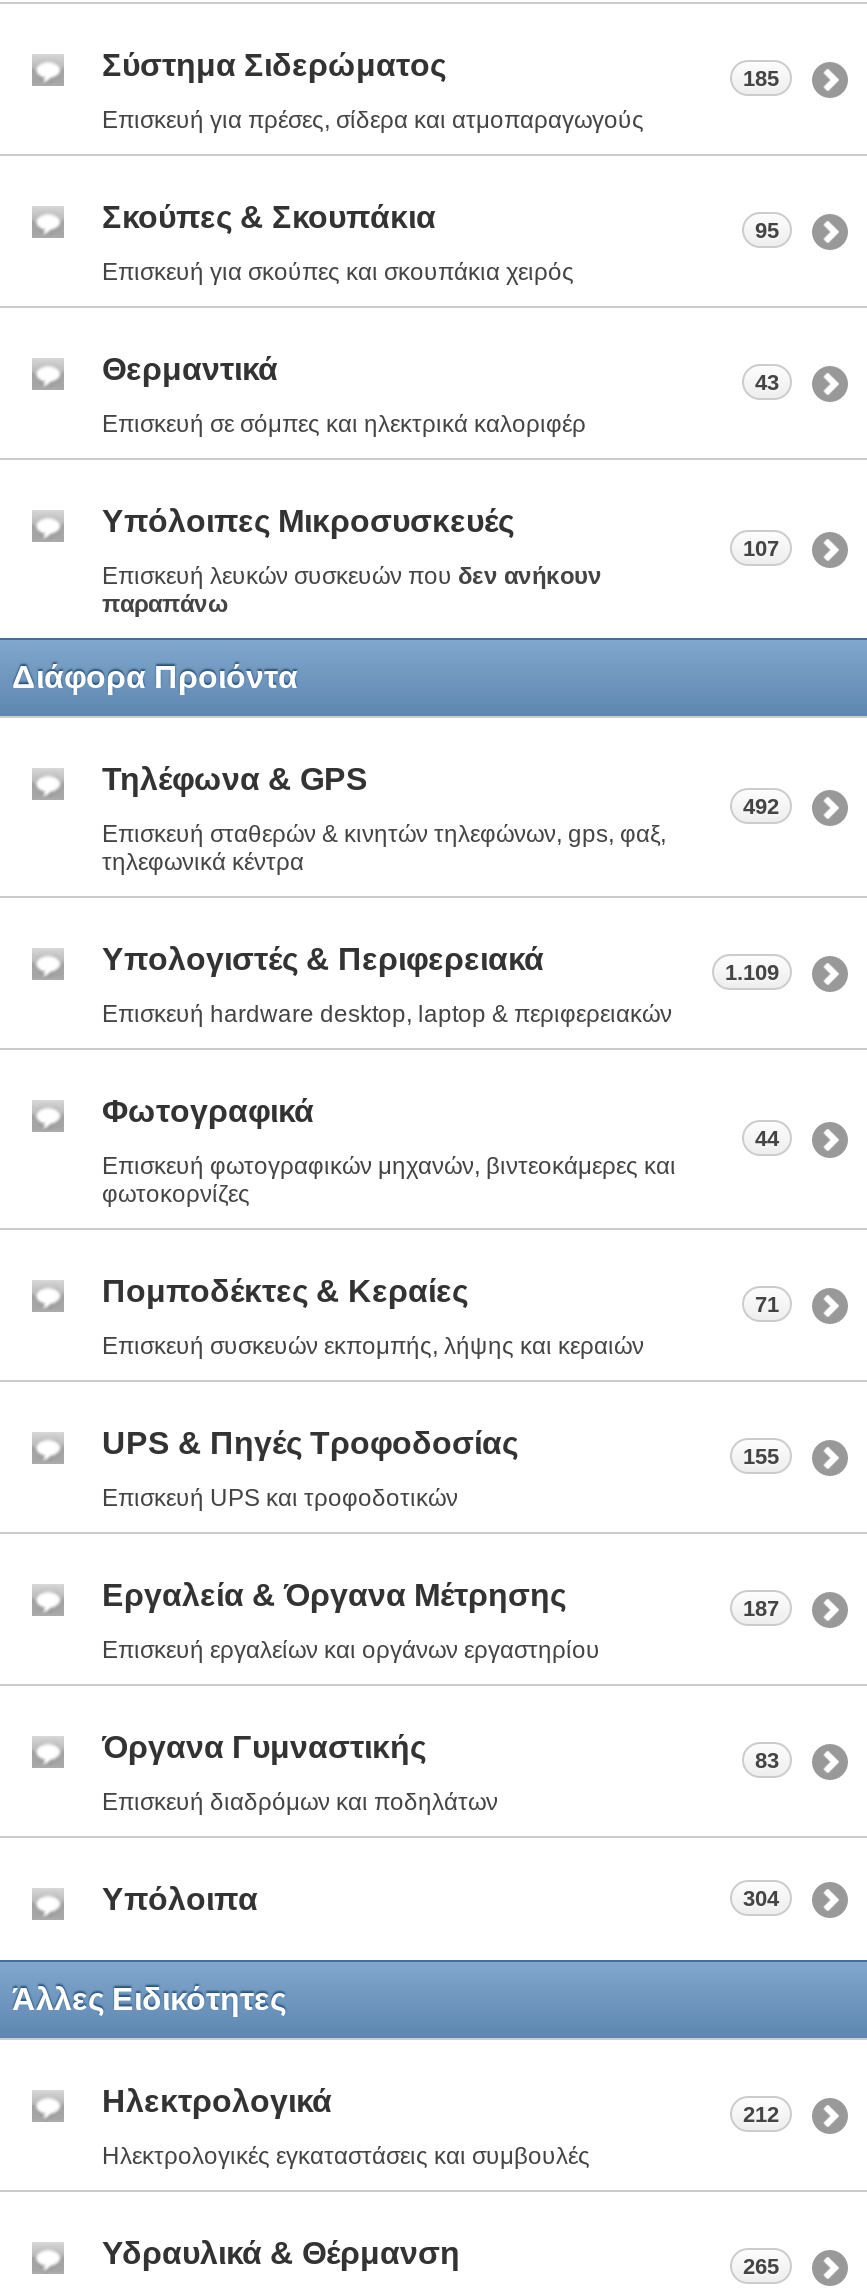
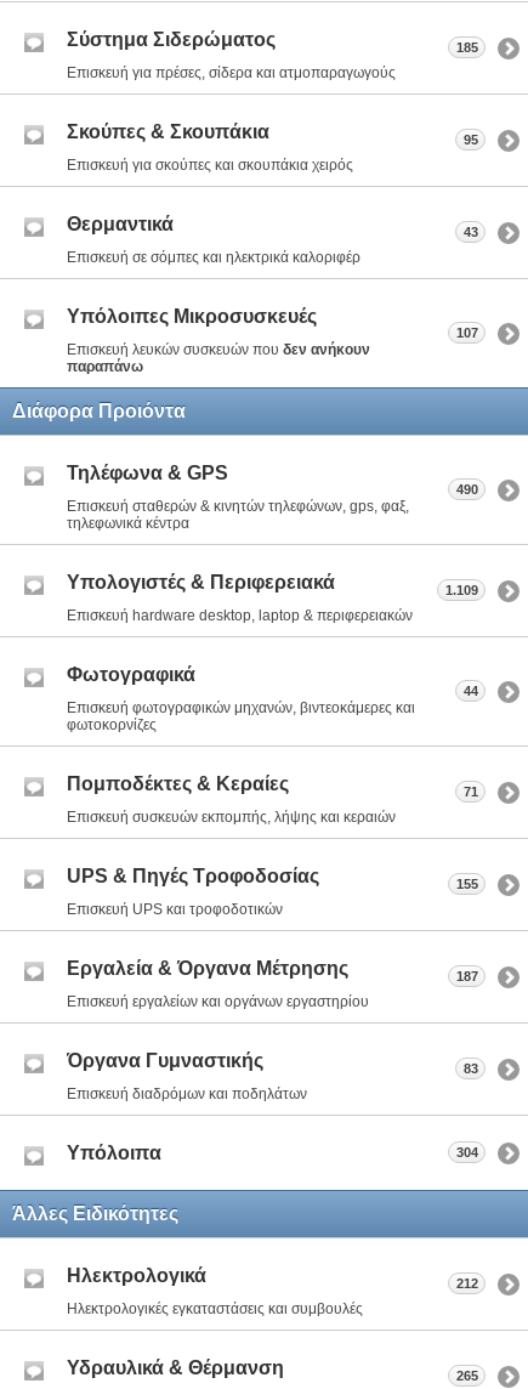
- 492
+ 490
